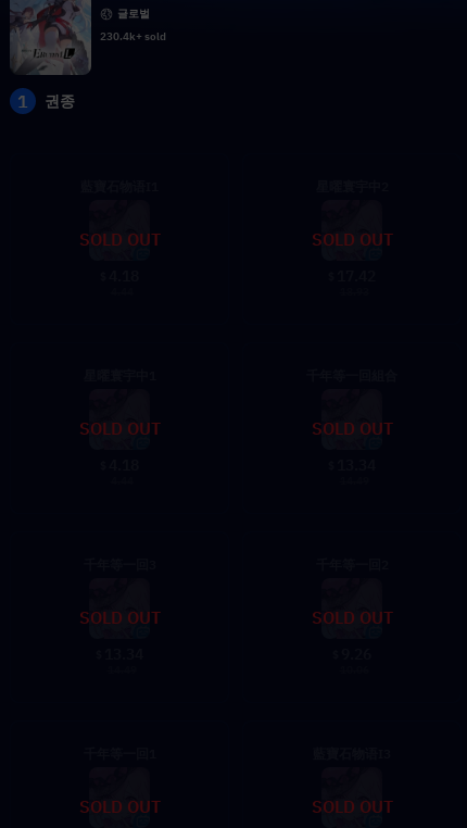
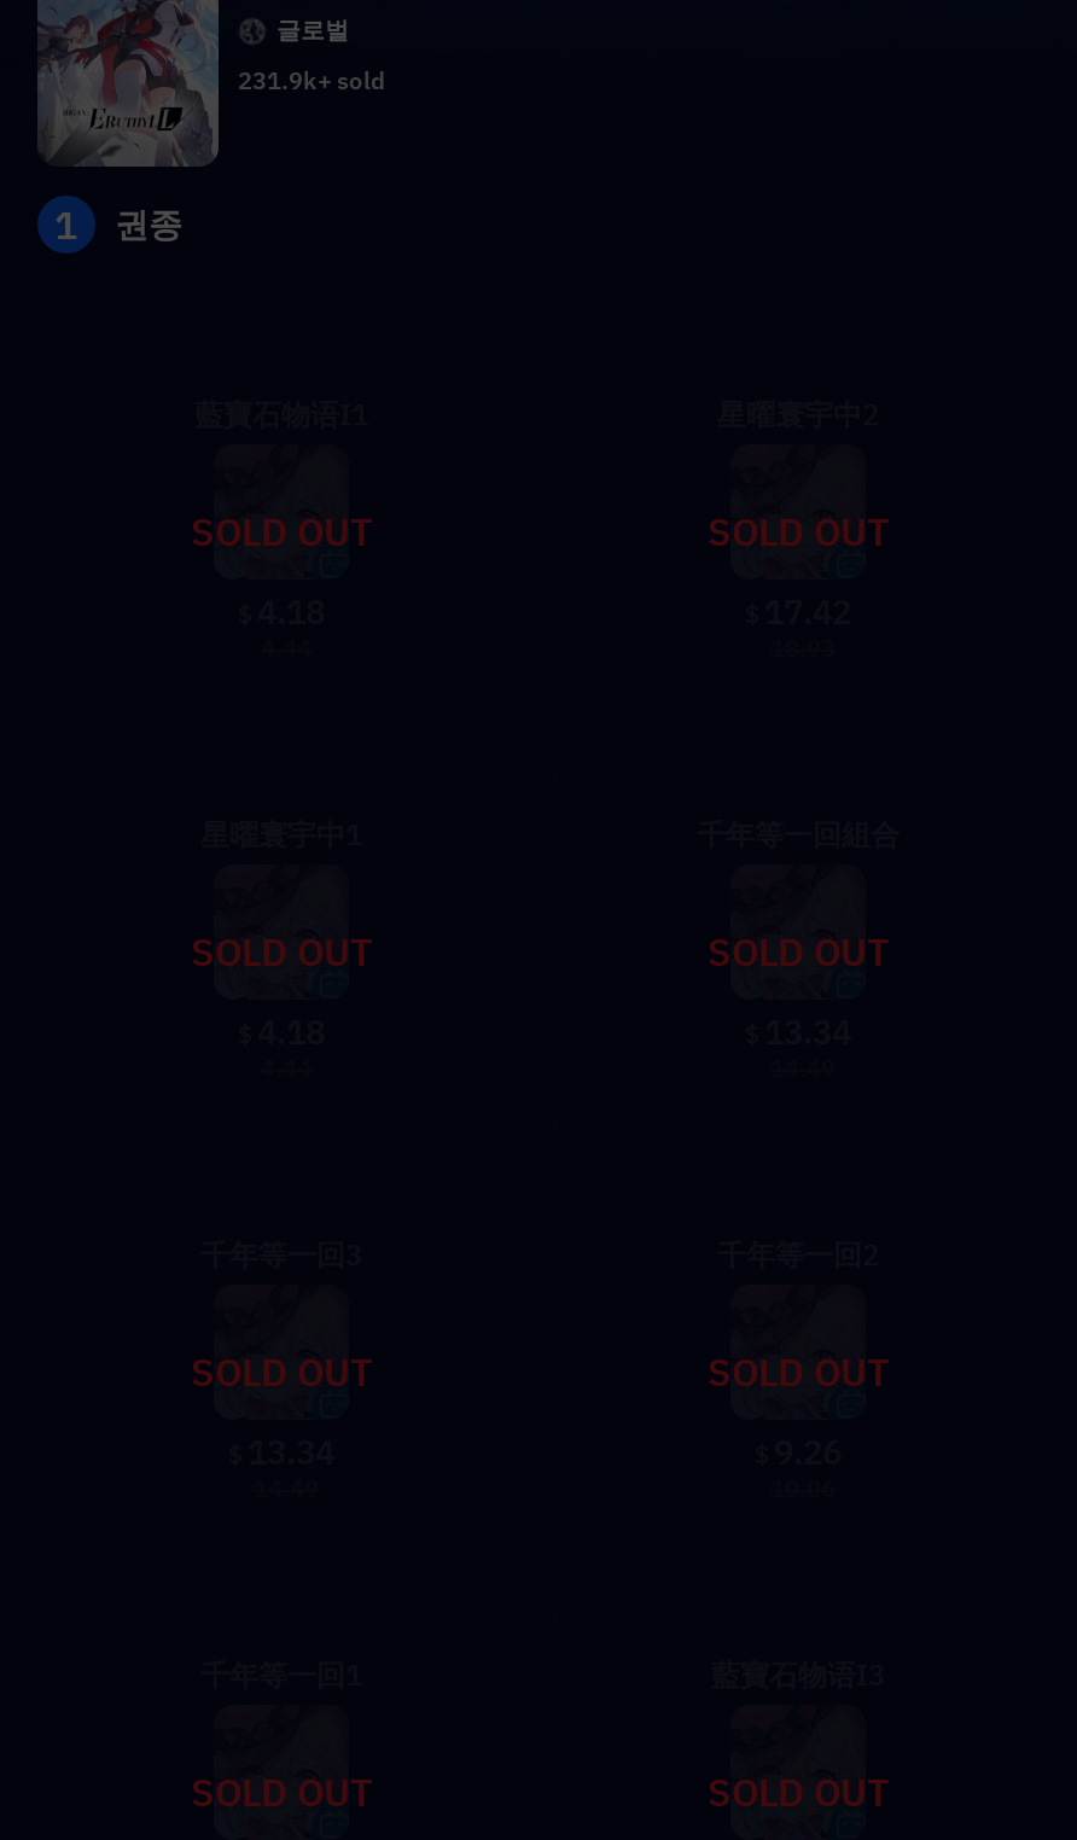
- 230.4k+ sold
+ 231.9k+ sold
